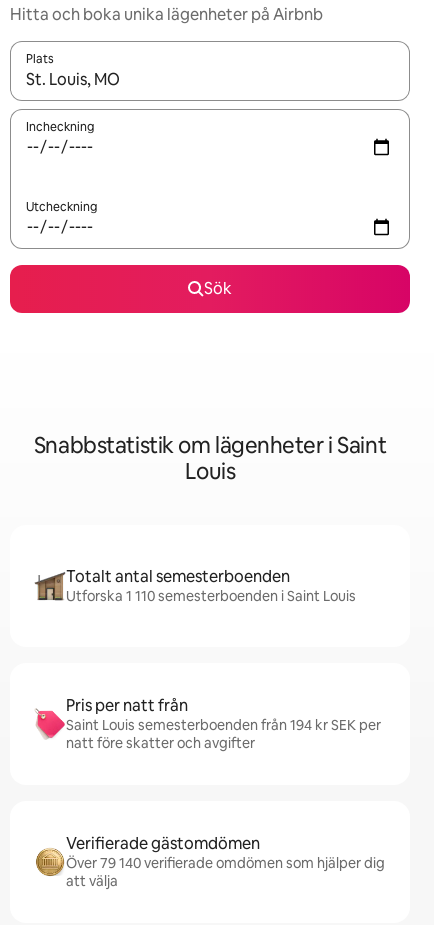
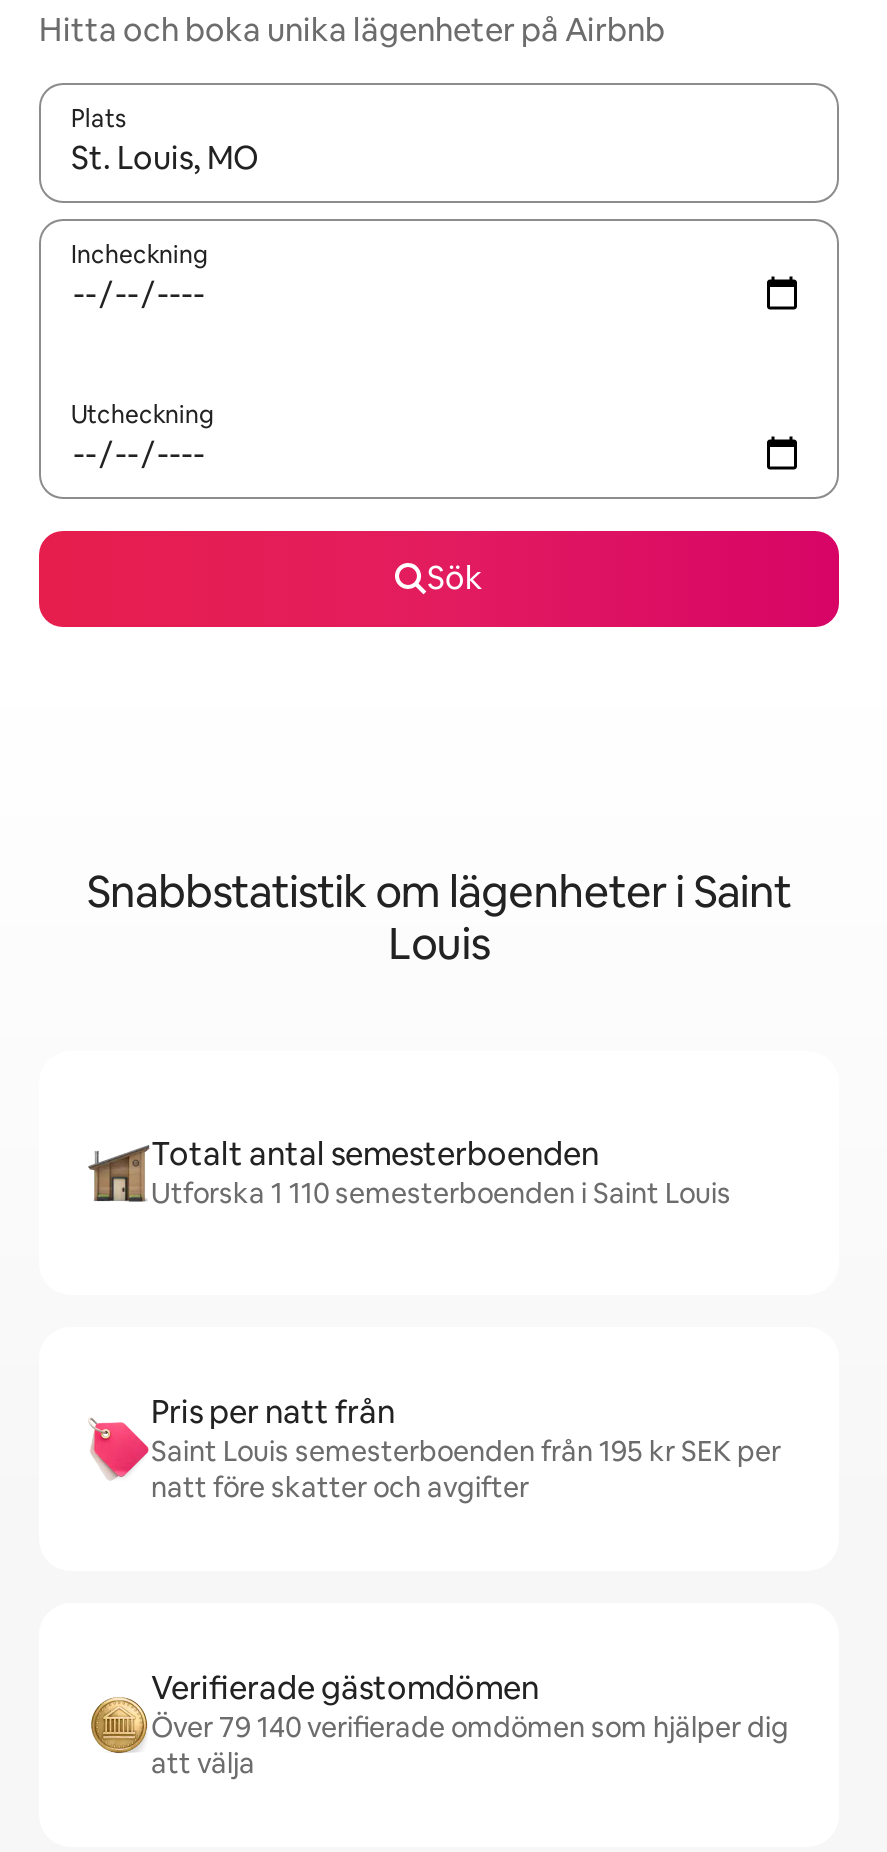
- Saint Louis semesterboenden från 194 kr SEK per
+ Saint Louis semesterboenden från 195 kr SEK per
